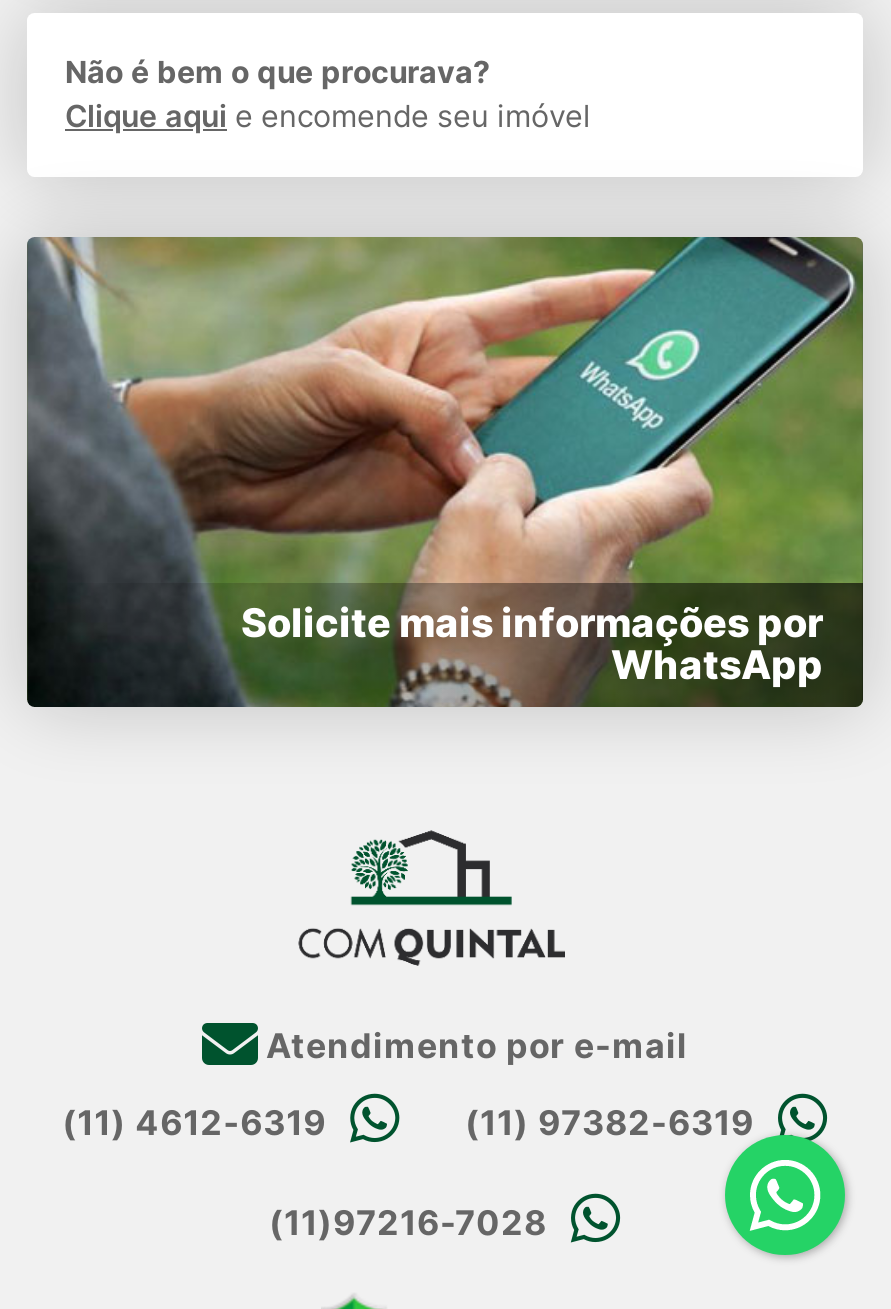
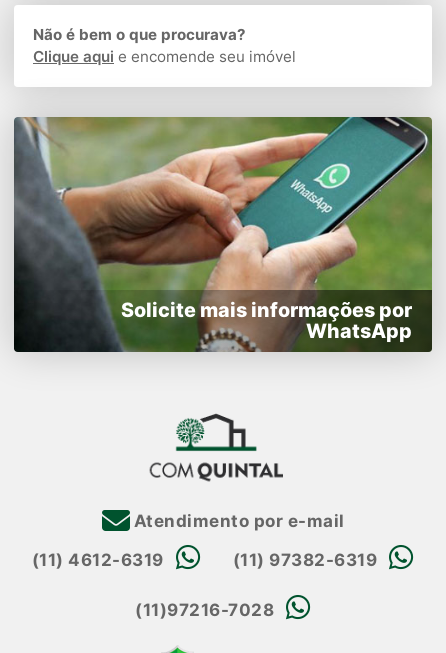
- [image]
